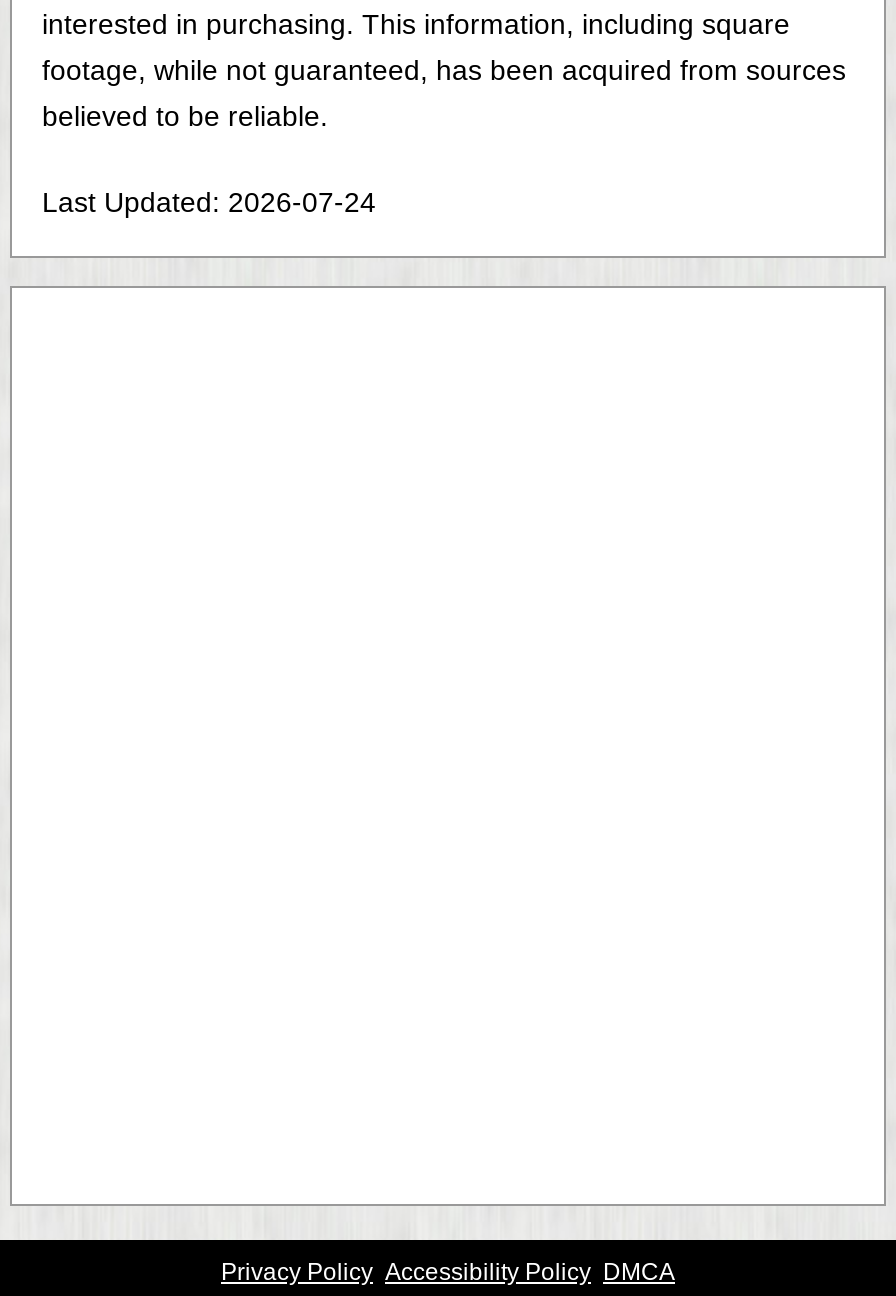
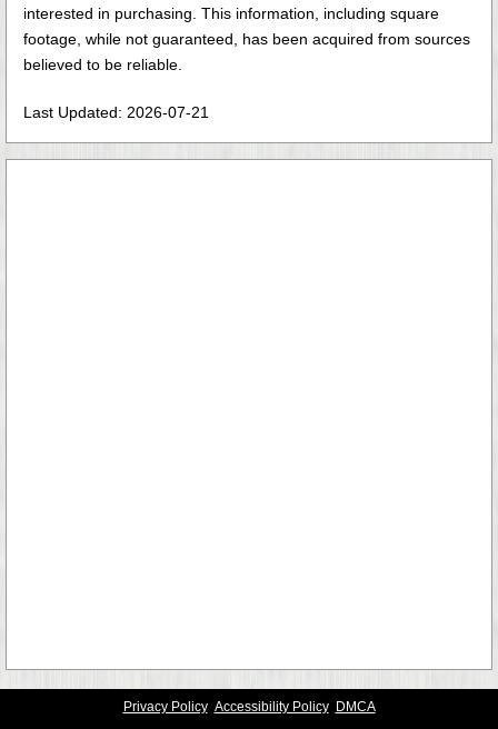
- Last Updated: 2026-07-24
+ Last Updated: 2026-07-21
